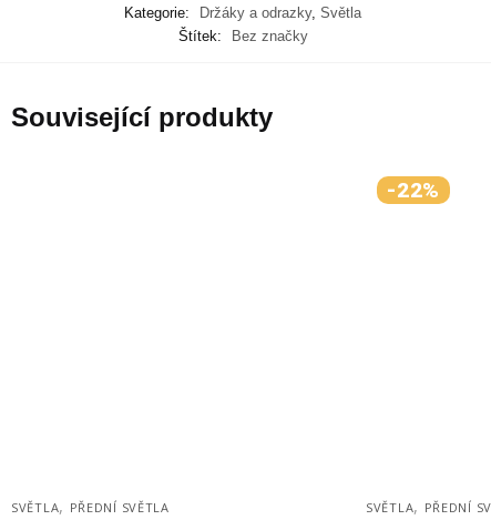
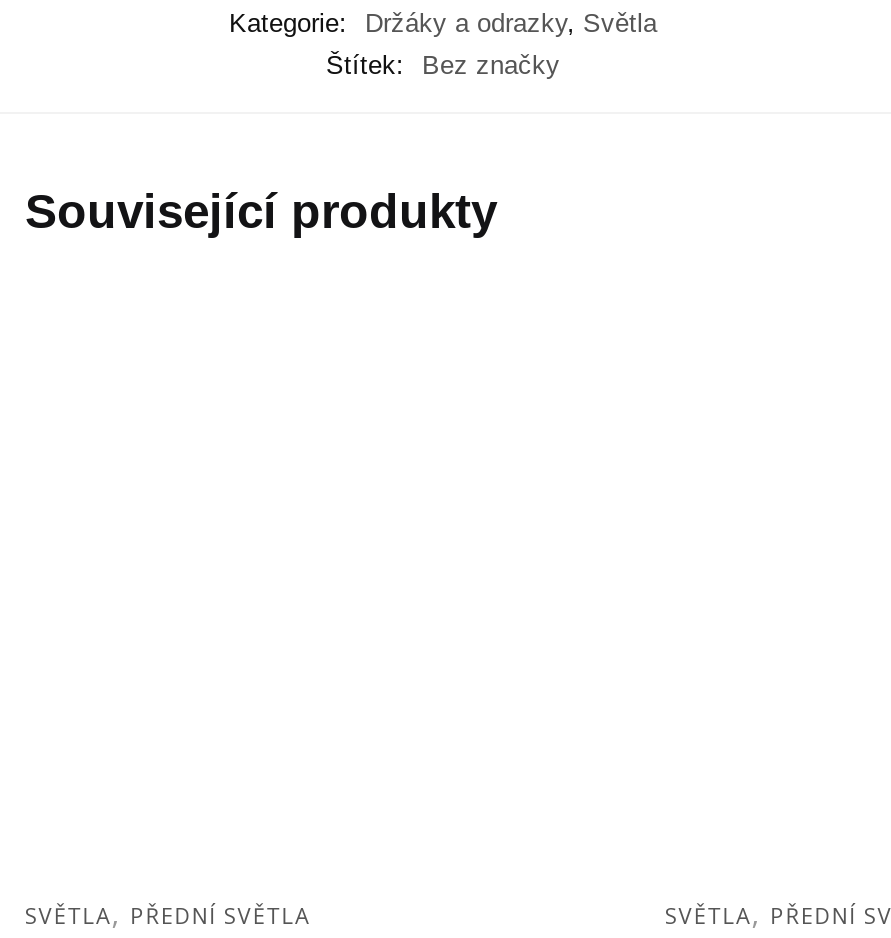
- -22%
